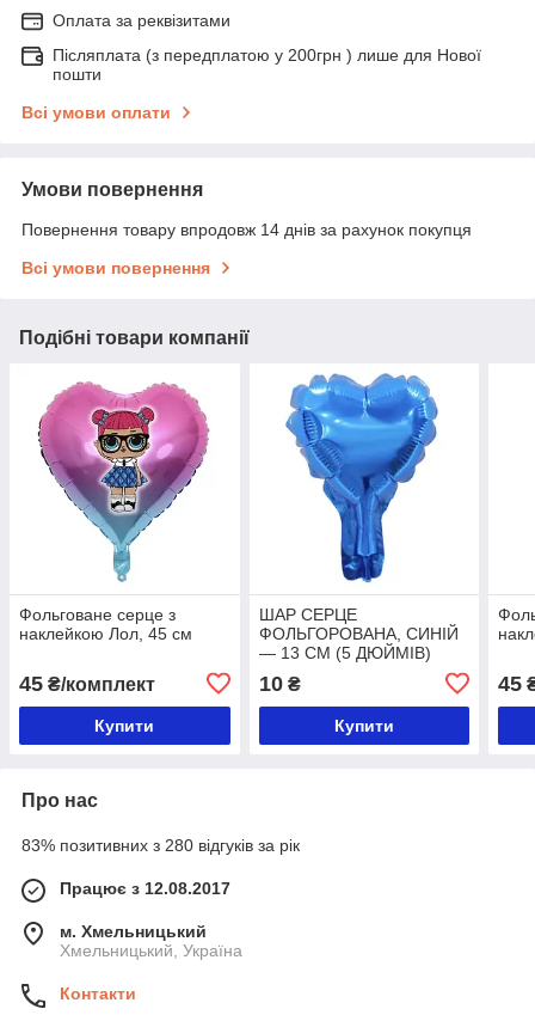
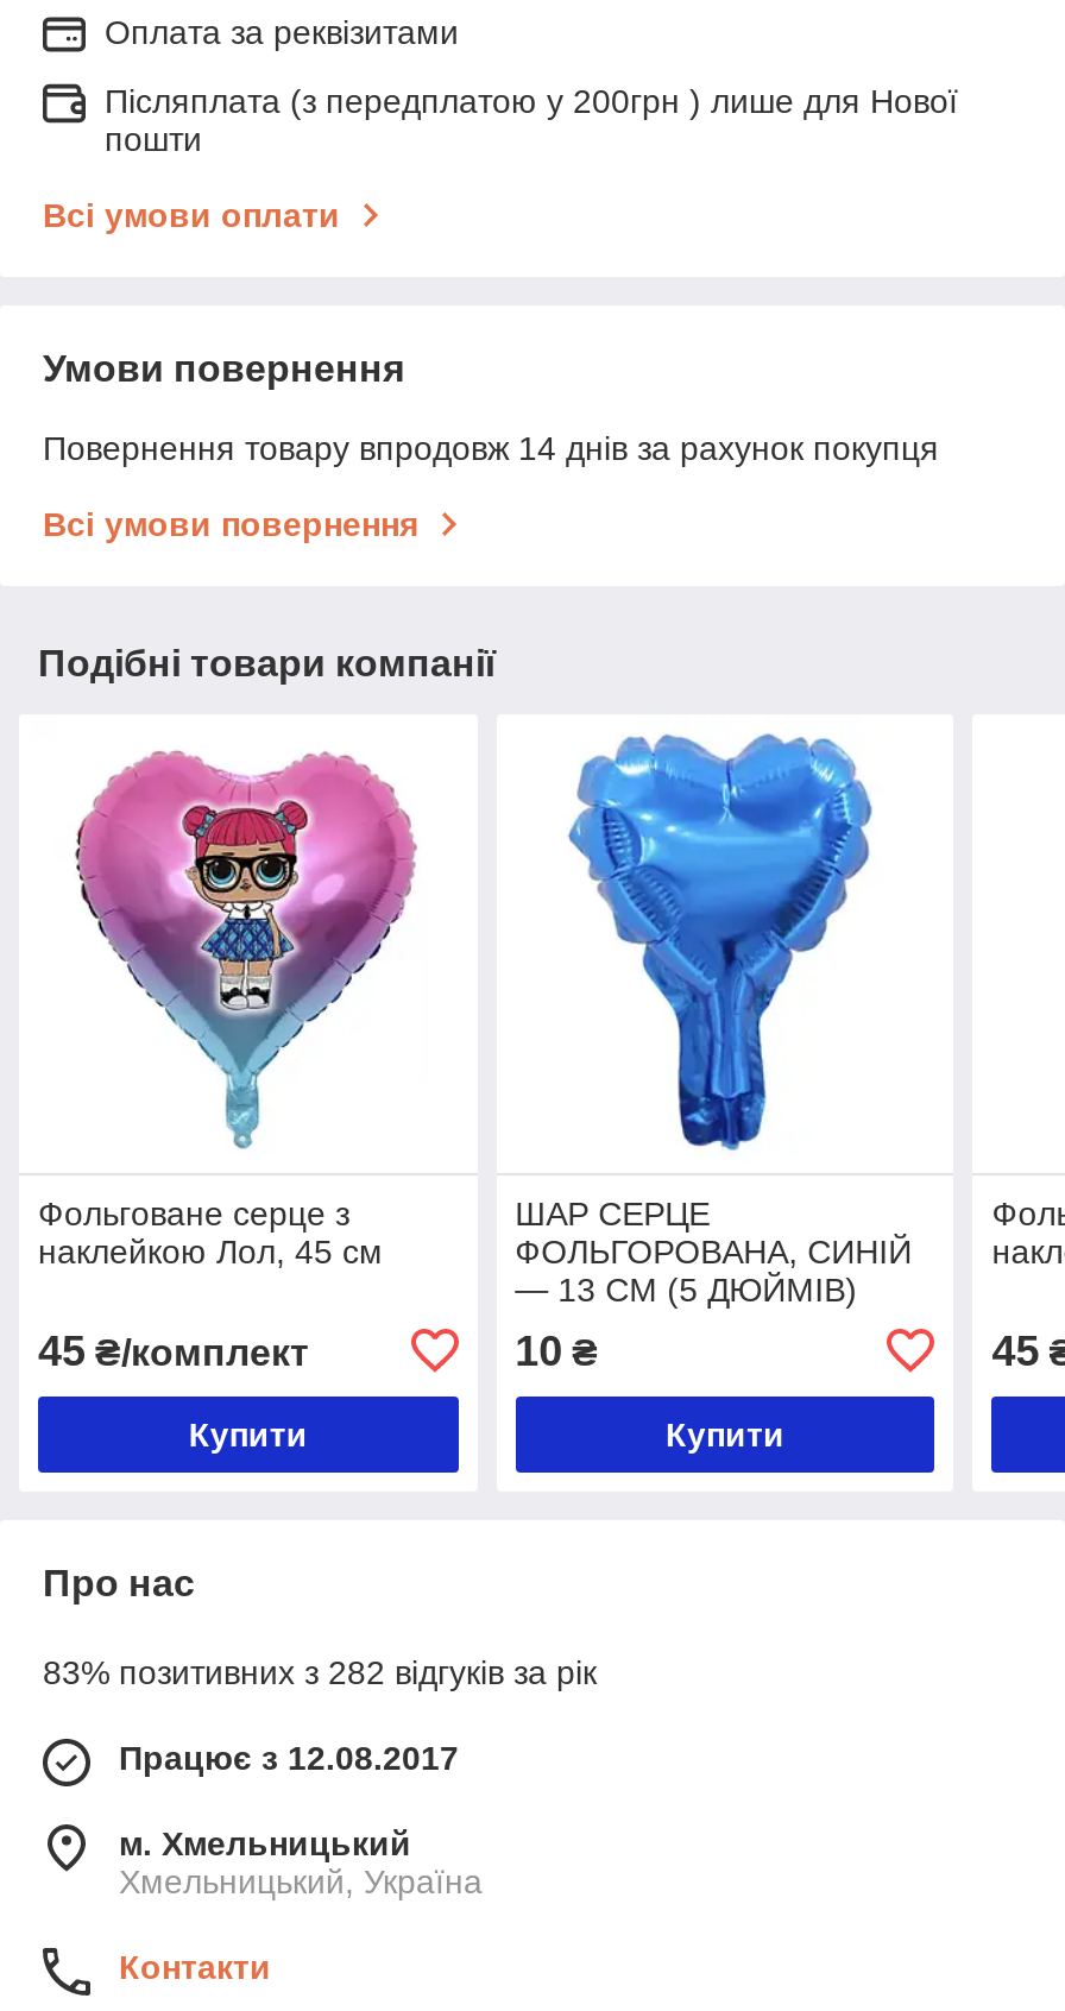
- 83% позитивних з 280 відгуків за рік
+ 83% позитивних з 282 відгуків за рік
